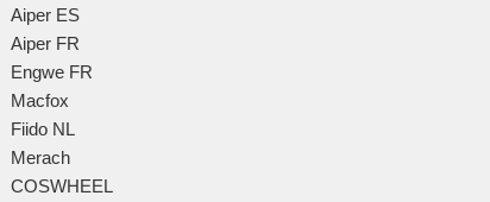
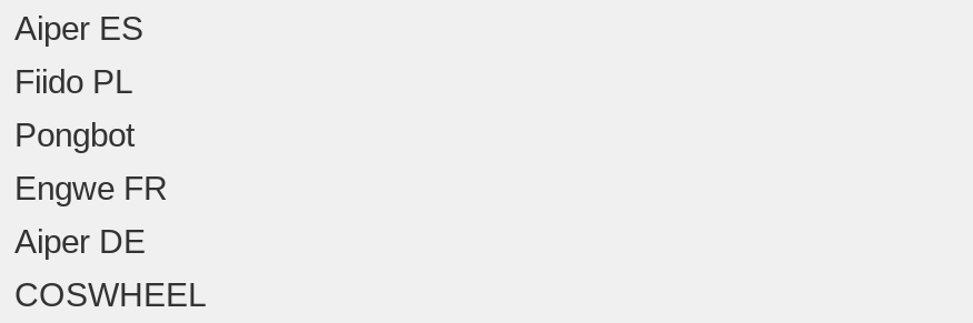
- Aiper FR
+ Fiido PL
+ Pongbot

moved down: Engwe FR

- Macfox
- Fiido NL
- Merach
+ Aiper DE
